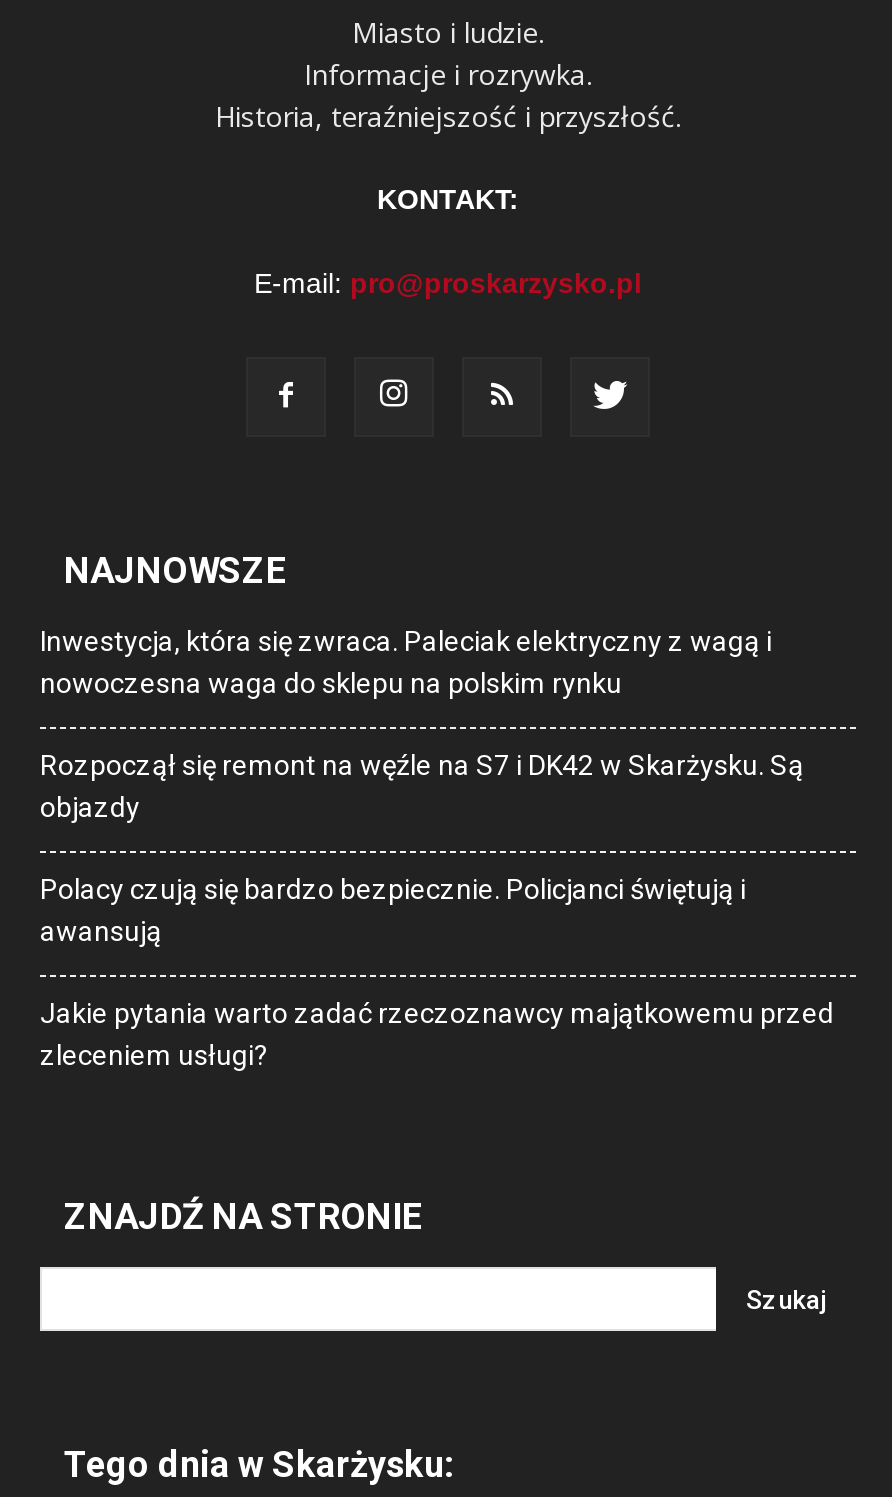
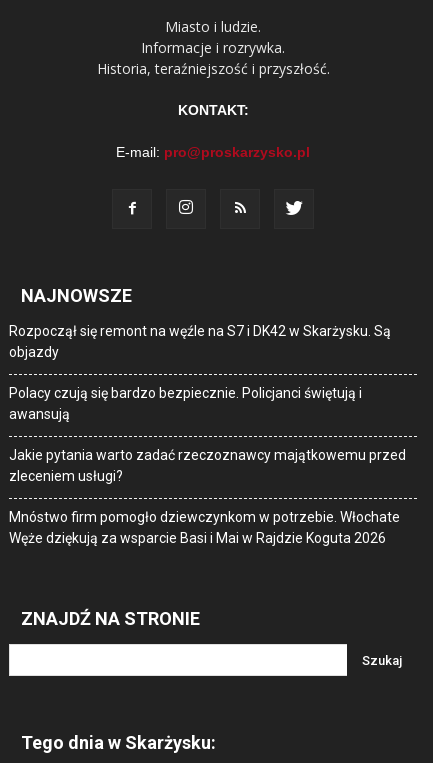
- Inwestycja, która się zwraca. Paleciak elektryczny z wagą i
- nowoczesna waga do sklepu na polskim rynku

moved up: Rozpoczął się remont na węźle na S7 i DK42 w Skarżysku. Są | objazdy | Polacy czują się bardzo bezpiecznie. Policjanci świętują i | awansują | Jakie pytania warto zadać rzeczoznawcy majątkowemu przed | zleceniem usługi?

+ Mnóstwo firm pomogło dziewczynkom w potrzebie. Włochate
+ Węże dziękują za wsparcie Basi i Mai w Rajdzie Koguta 2026
